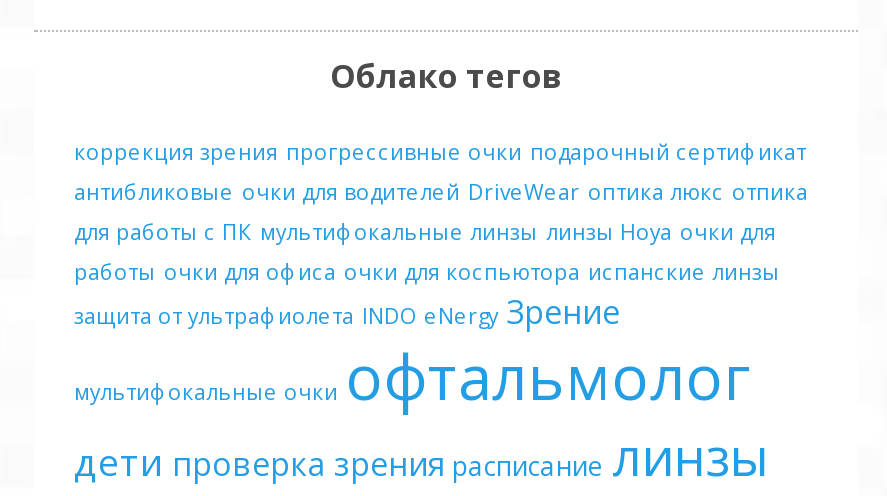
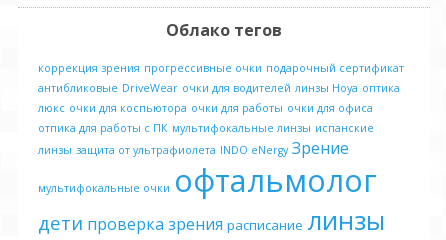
- антибликовые очки для водителей DriveWear оптика люкс отпика
- для работы с ПК мультифокальные линзы линзы Hoya очки для
- работы очки для офиса очки для коспьютора испанские линзы
- защита от ультрафиолета INDO eNergy Зрение
+ антибликовые DriveWear очки для водителей линзы Hoya оптика
+ люкс очки для коспьютора очки для работы очки для офиса
+ отпика для работы с ПК мультифокальные линзы испанские
+ линзы защита от ультрафиолета INDO eNergy Зрение
